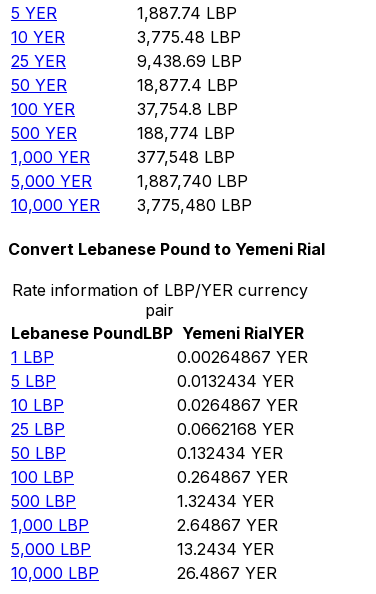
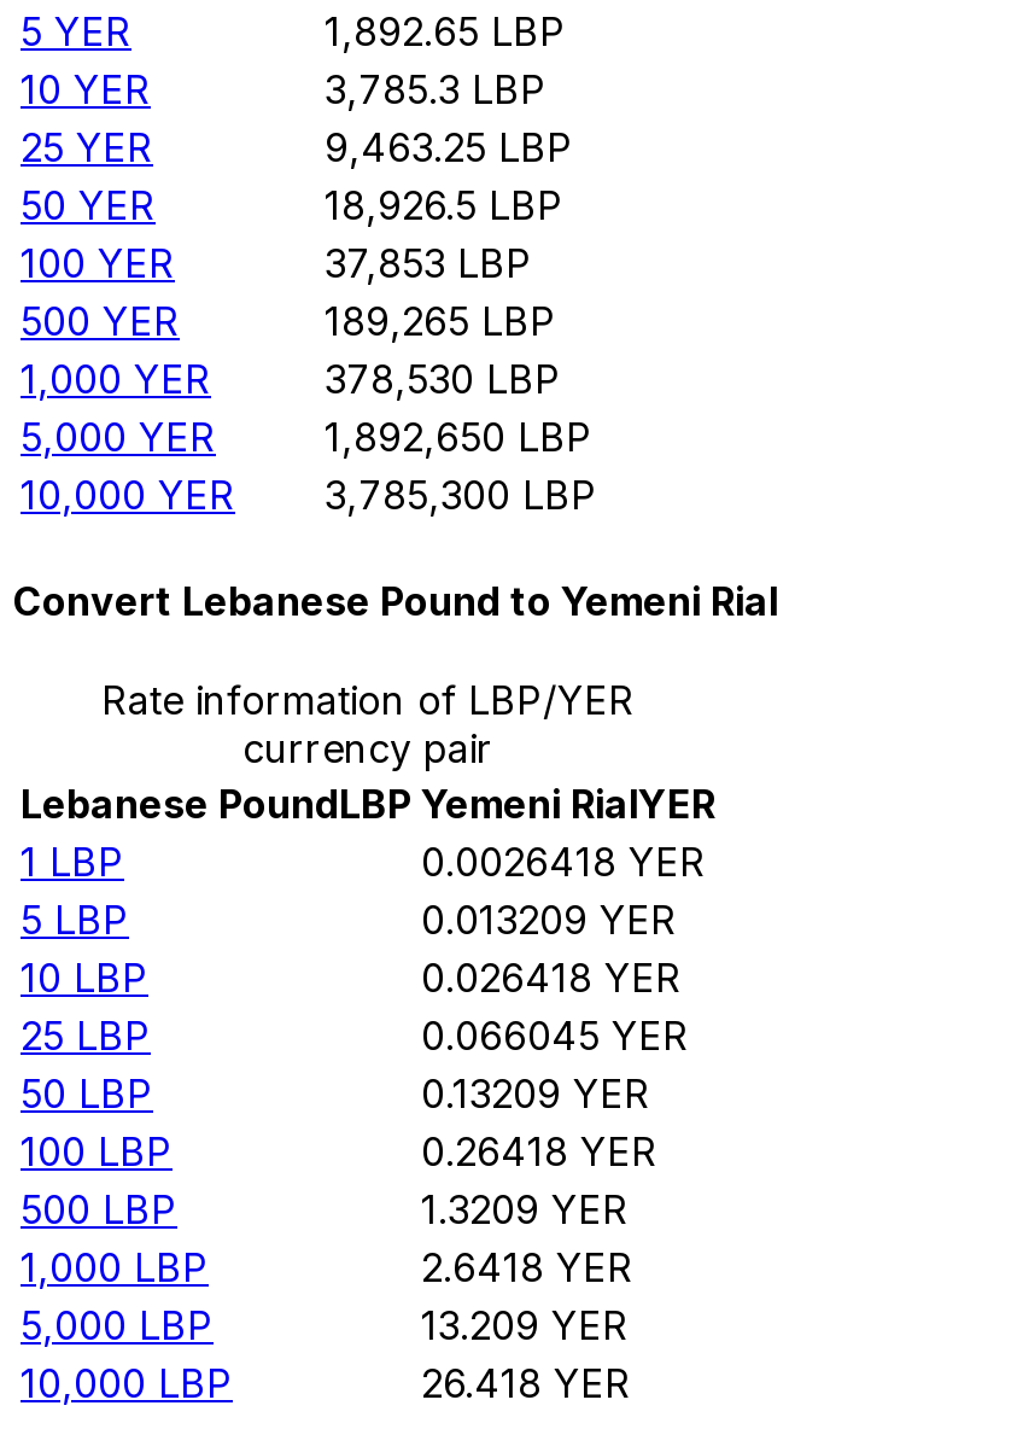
- 1,887.74 LBP
+ 1,892.65 LBP

- 3,775.48 LBP
+ 3,785.3 LBP

- 9,438.69 LBP
+ 9,463.25 LBP

- 18,877.4 LBP
+ 18,926.5 LBP

- 37,754.8 LBP
+ 37,853 LBP

- 188,774 LBP
+ 189,265 LBP

- 377,548 LBP
+ 378,530 LBP

- 1,887,740 LBP
+ 1,892,650 LBP

- 10,000 YER 3,775,480 LBP
+ 10,000 YER 3,785,300 LBP

- 0.00264867 YER
+ 0.0026418 YER

- 0.0132434 YER
+ 0.013209 YER

- 0.0264867 YER
+ 0.026418 YER

- 0.0662168 YER
+ 0.066045 YER

- 0.132434 YER
+ 0.13209 YER

- 0.264867 YER
+ 0.26418 YER

- 1.32434 YER
+ 1.3209 YER

- 2.64867 YER
+ 2.6418 YER

- 13.2434 YER
+ 13.209 YER

- 26.4867 YER
+ 26.418 YER
